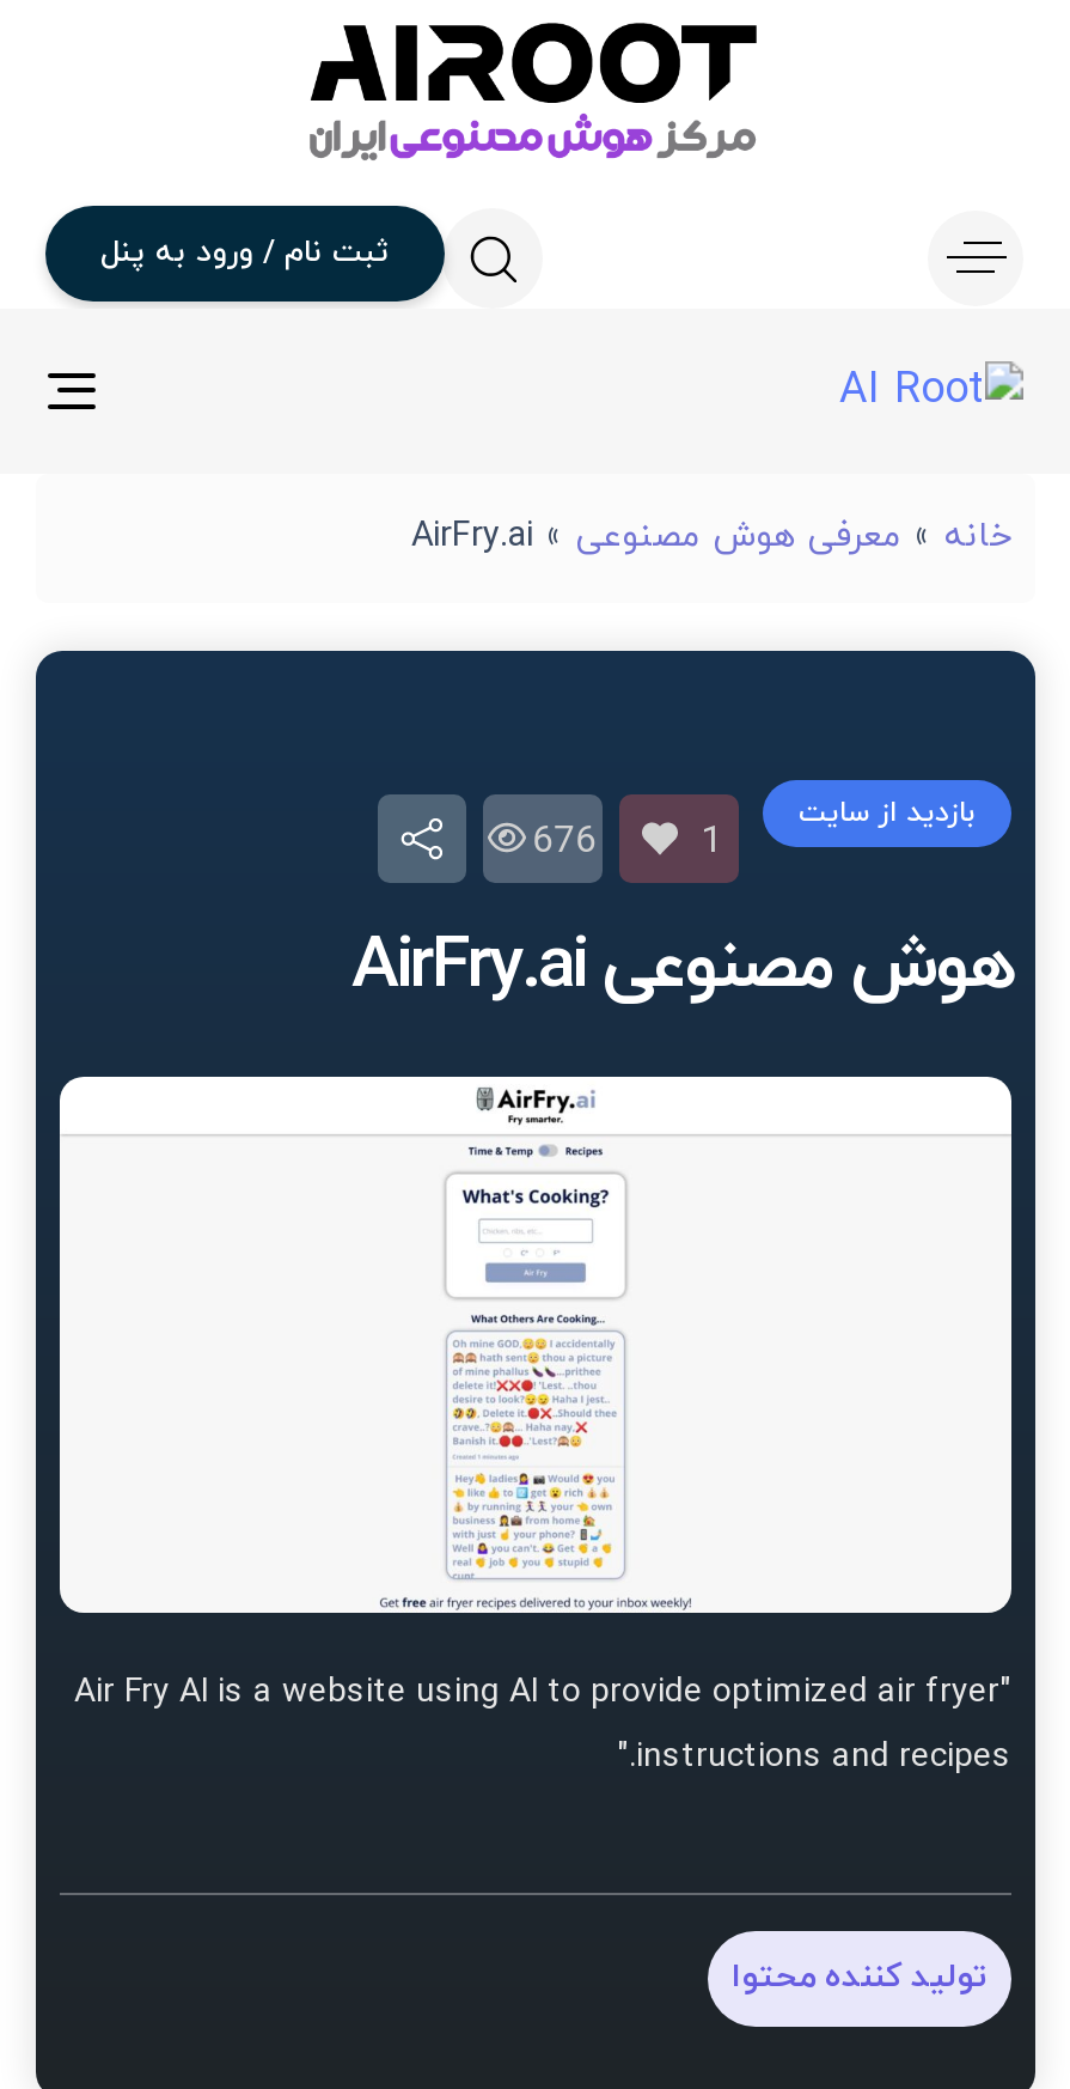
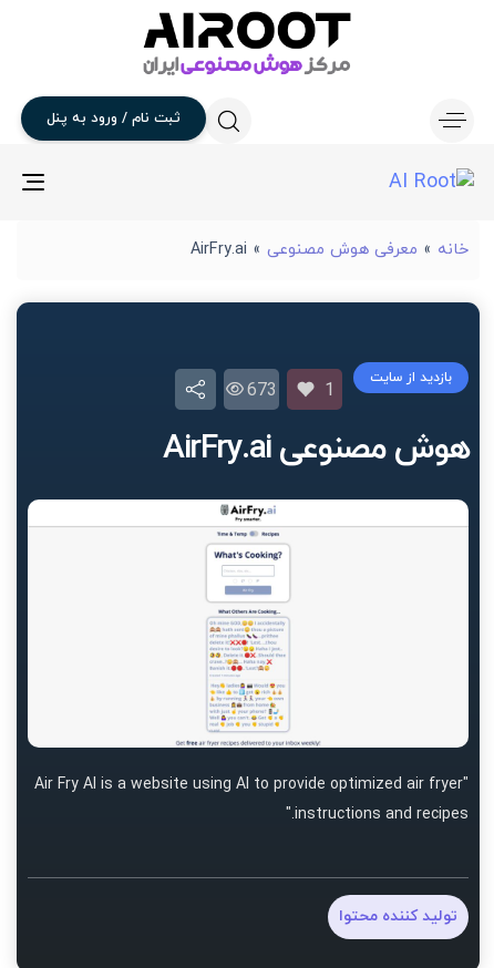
- 676 1
+ 673 1
